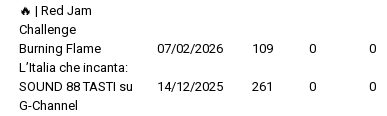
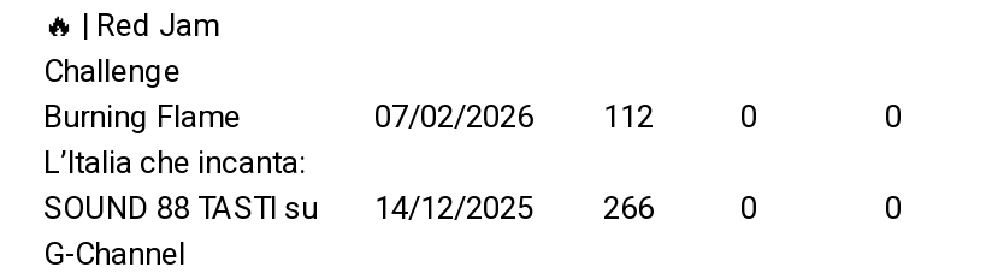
- 07/02/2026 109
+ 07/02/2026 112

- SOUND 88 TASTI su 14/12/2025 261
+ SOUND 88 TASTI su 14/12/2025 266
